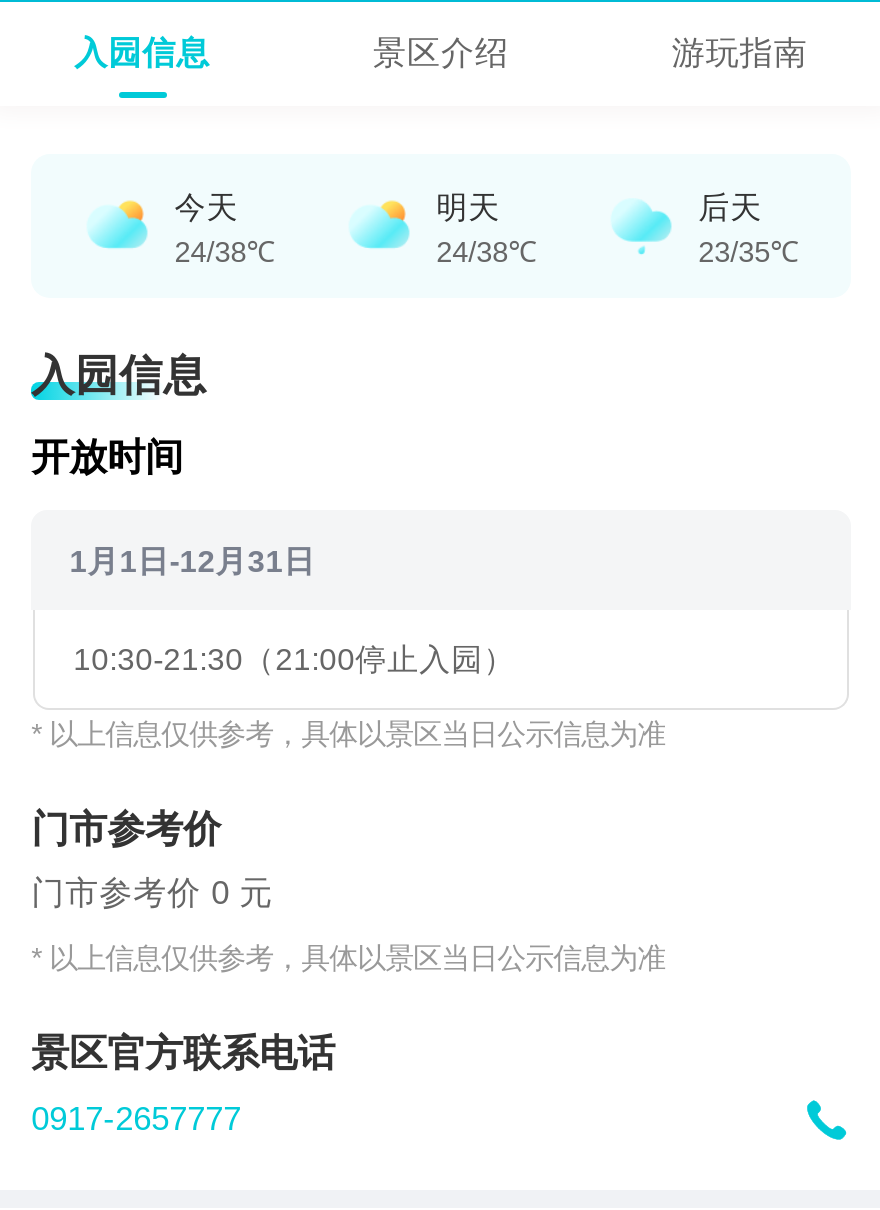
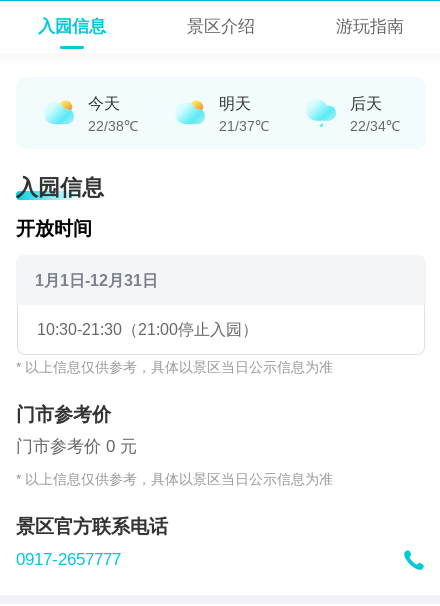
- 24/38℃
+ 22/38℃

- 24/38℃
+ 21/37℃

- 23/35℃
+ 22/34℃
